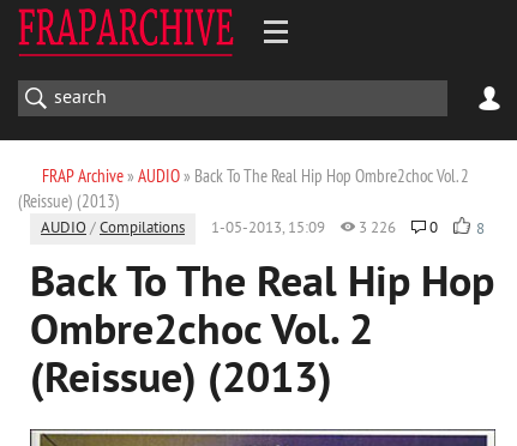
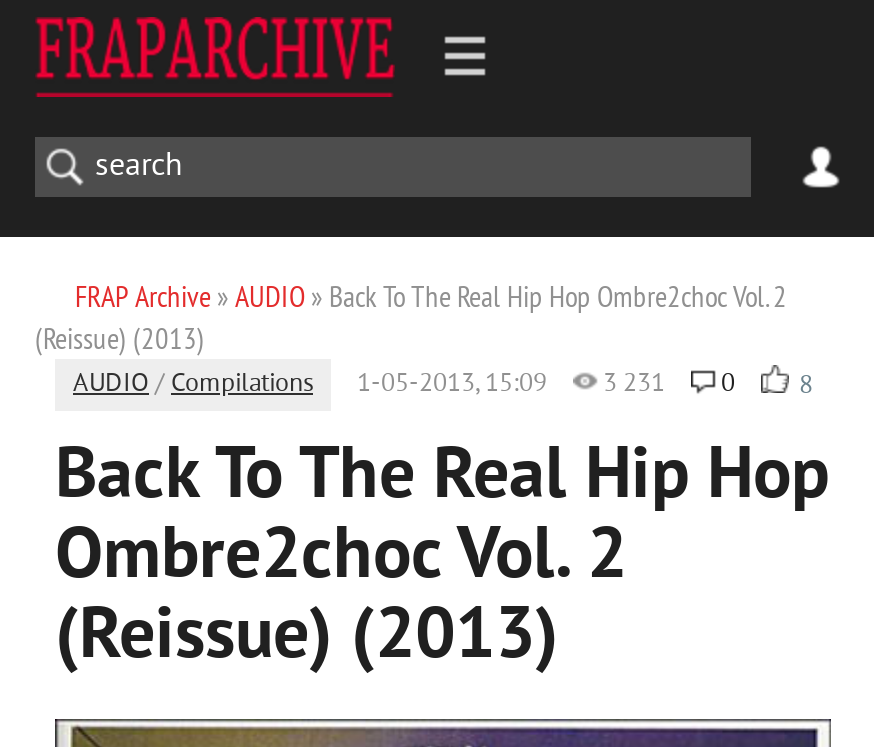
- AUDIO / Compilations 1-05-2013, 15:09 3 226 0 8
+ AUDIO / Compilations 1-05-2013, 15:09 3 231 0 8
